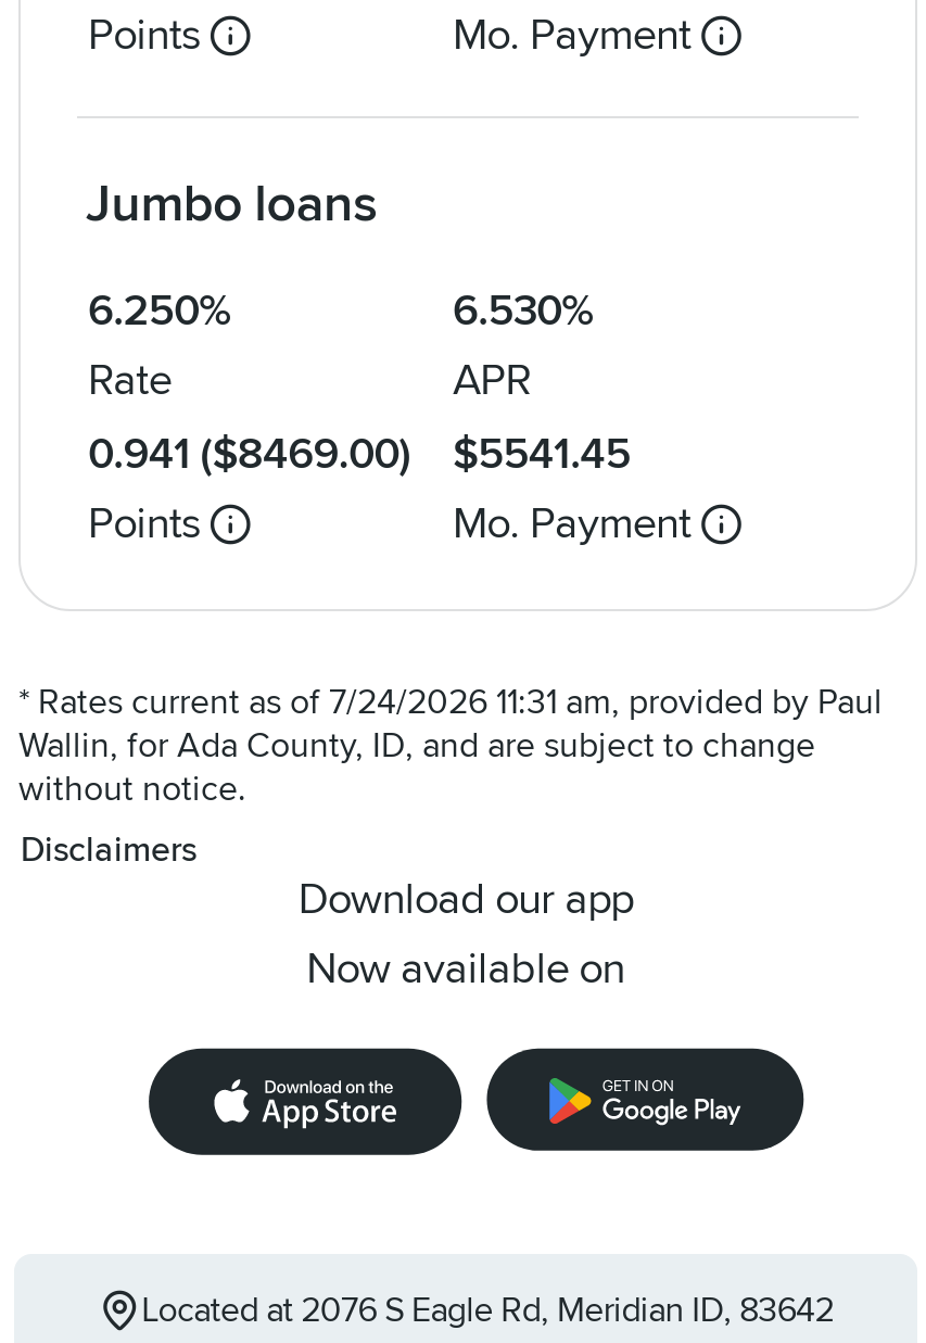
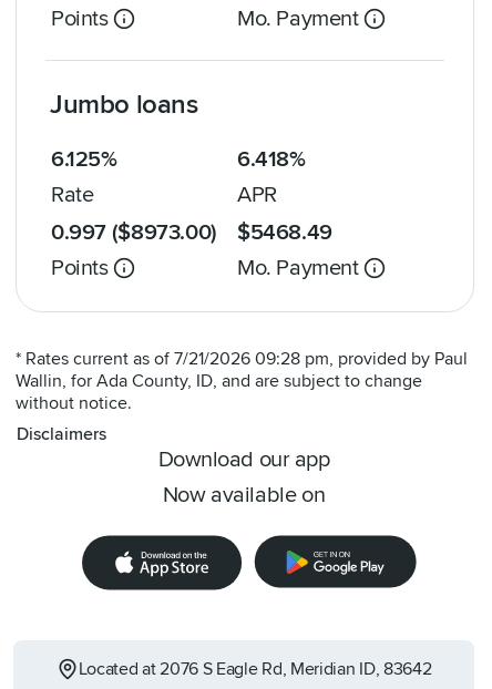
- 6.250%
+ 6.125%

- 6.530%
+ 6.418%

- 0.941 ($8469.00)
+ 0.997 ($8973.00)

- $5541.45
+ $5468.49

- * Rates current as of 7/24/2026 11:31 am, provided by Paul
+ * Rates current as of 7/21/2026 09:28 pm, provided by Paul
